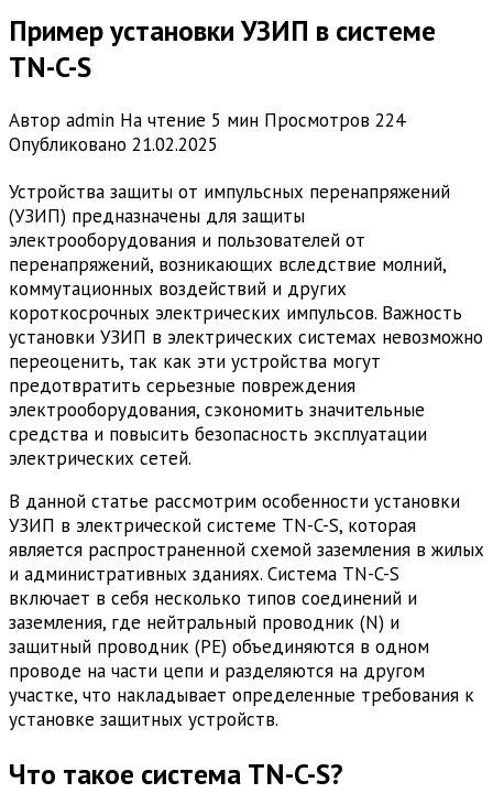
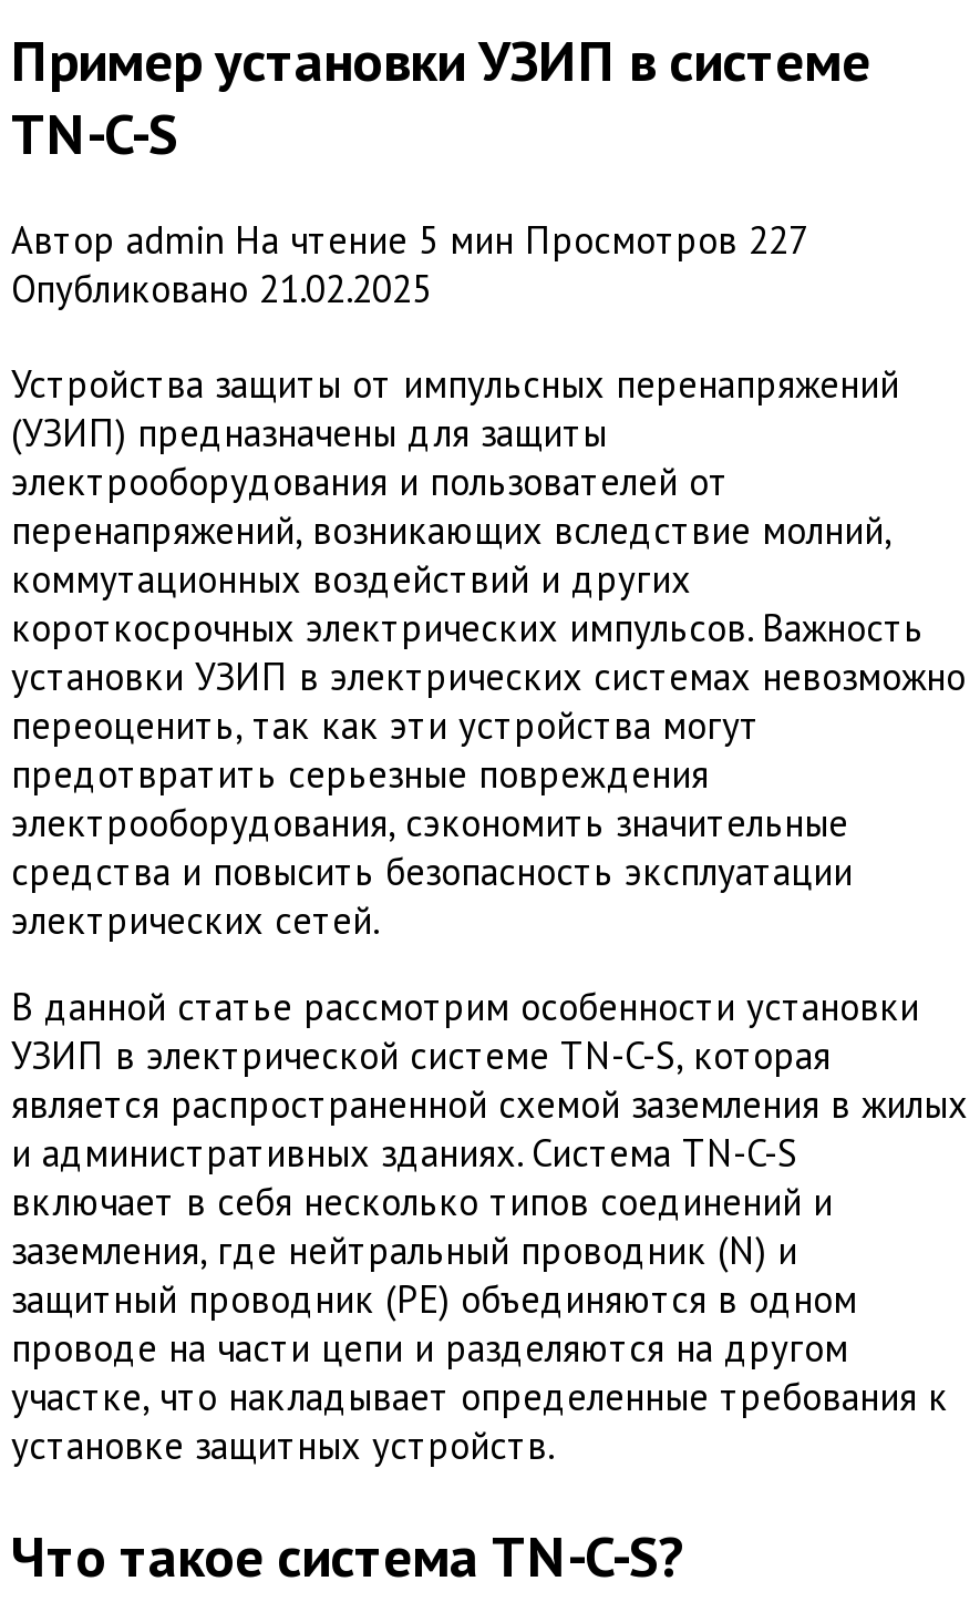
- Автор admin На чтение 5 мин Просмотров 224
+ Автор admin На чтение 5 мин Просмотров 227
